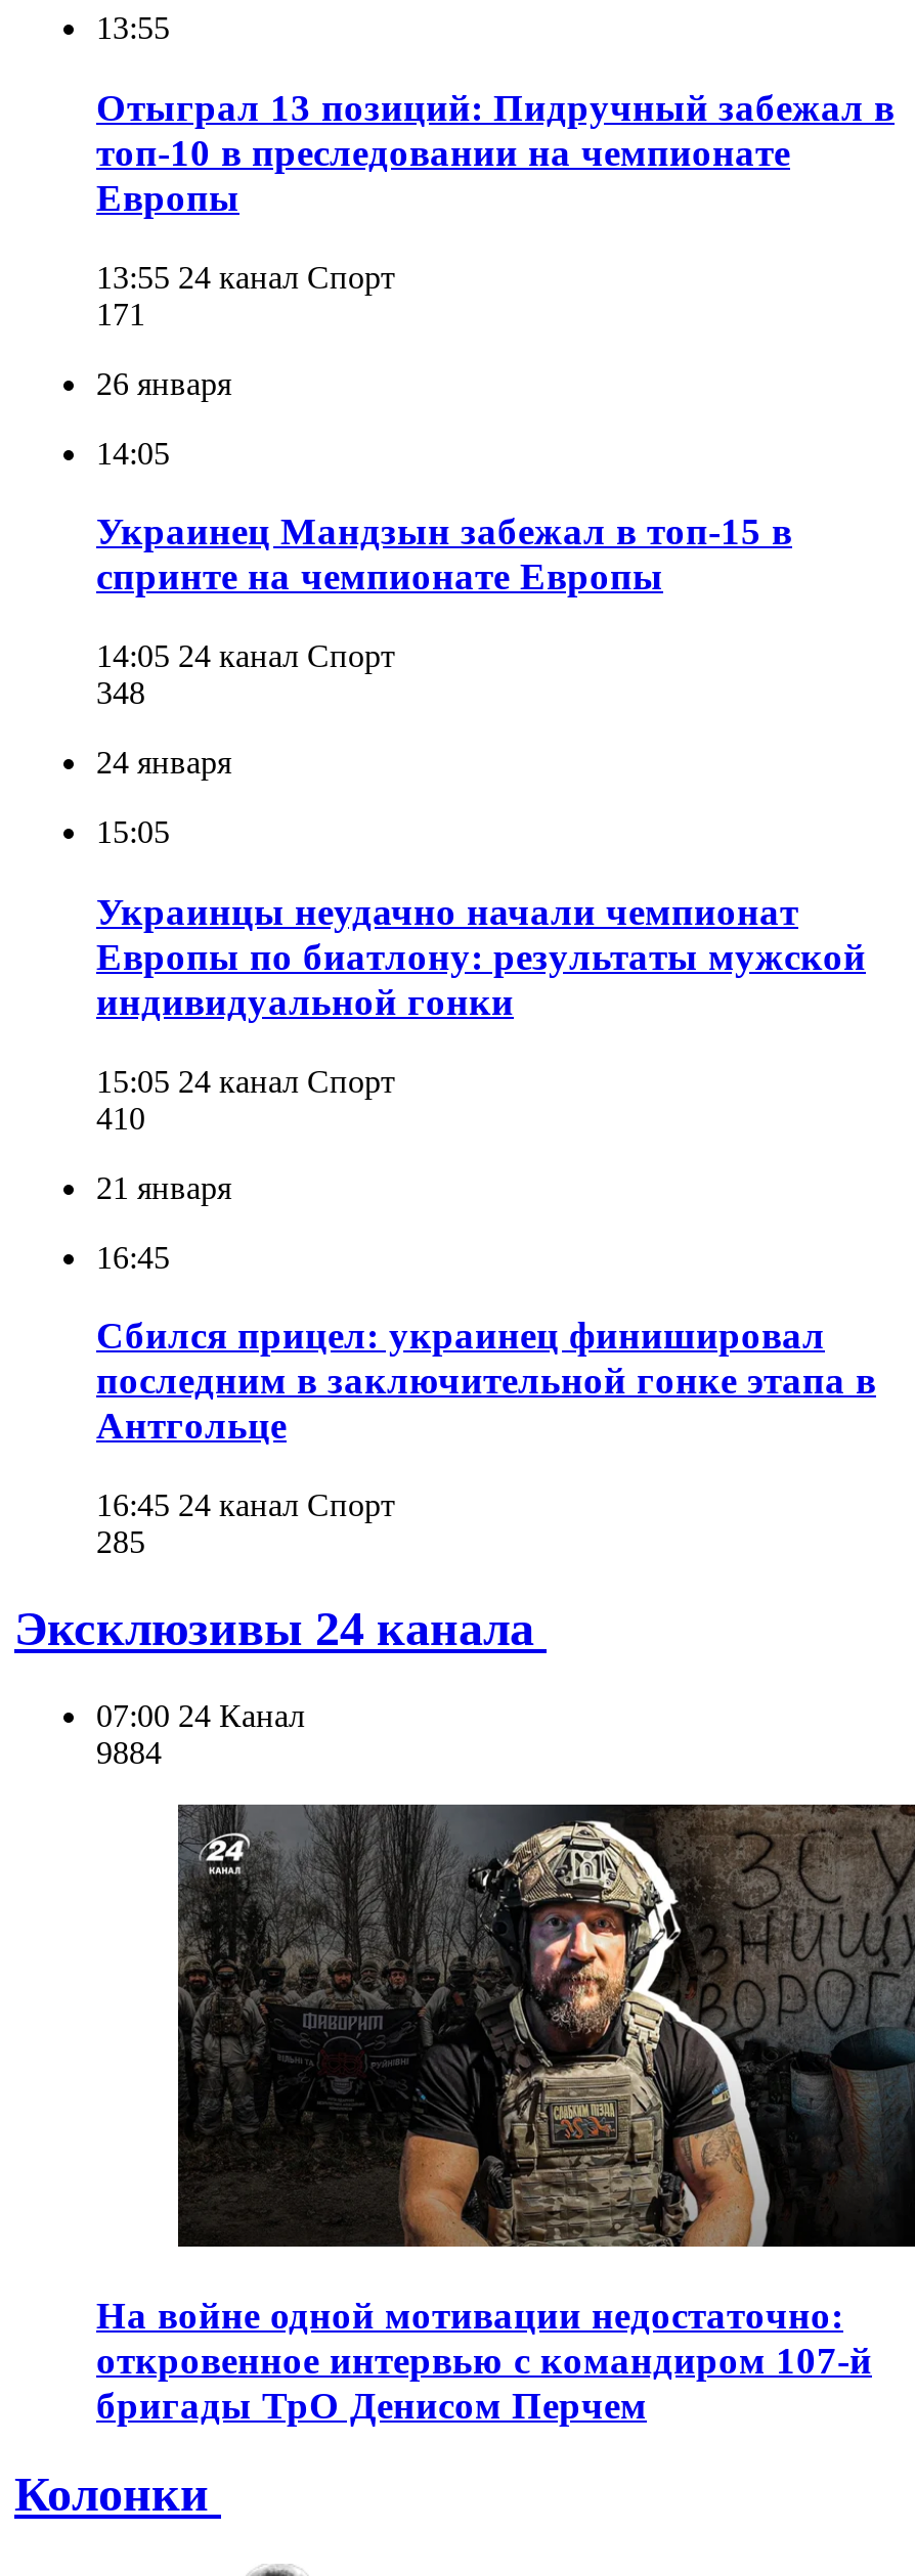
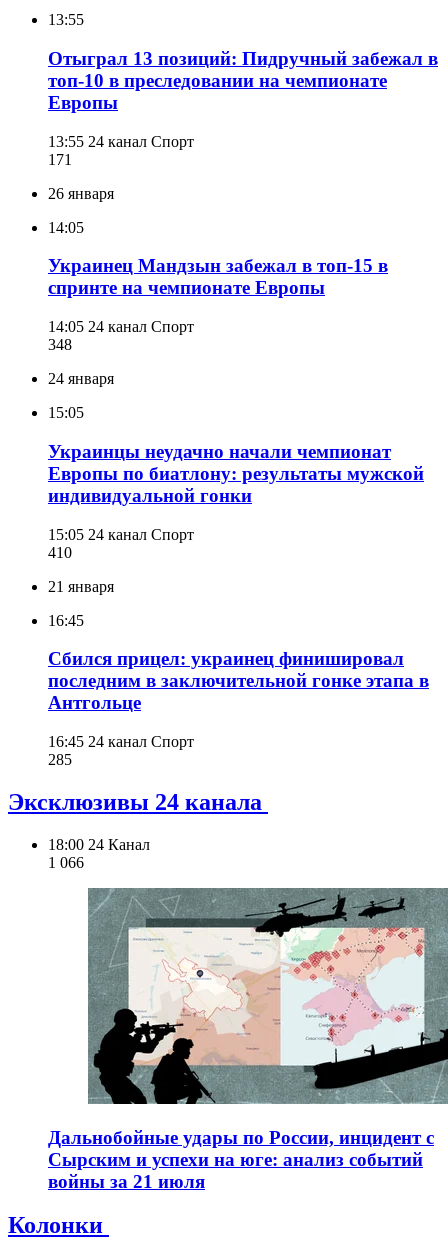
- 07:00 24 Канал
- 9884
+ 18:00 24 Канал
+ 1 066

- [image]
- На войне одной мотивации недостаточно:
- откровенное интервью с командиром 107-й
- бригады ТрО Денисом Перчем
+ [image]
+ Дальнобойные удары по России, инцидент с
+ Сырским и успехи на юге: анализ событий
+ войны за 21 июля
